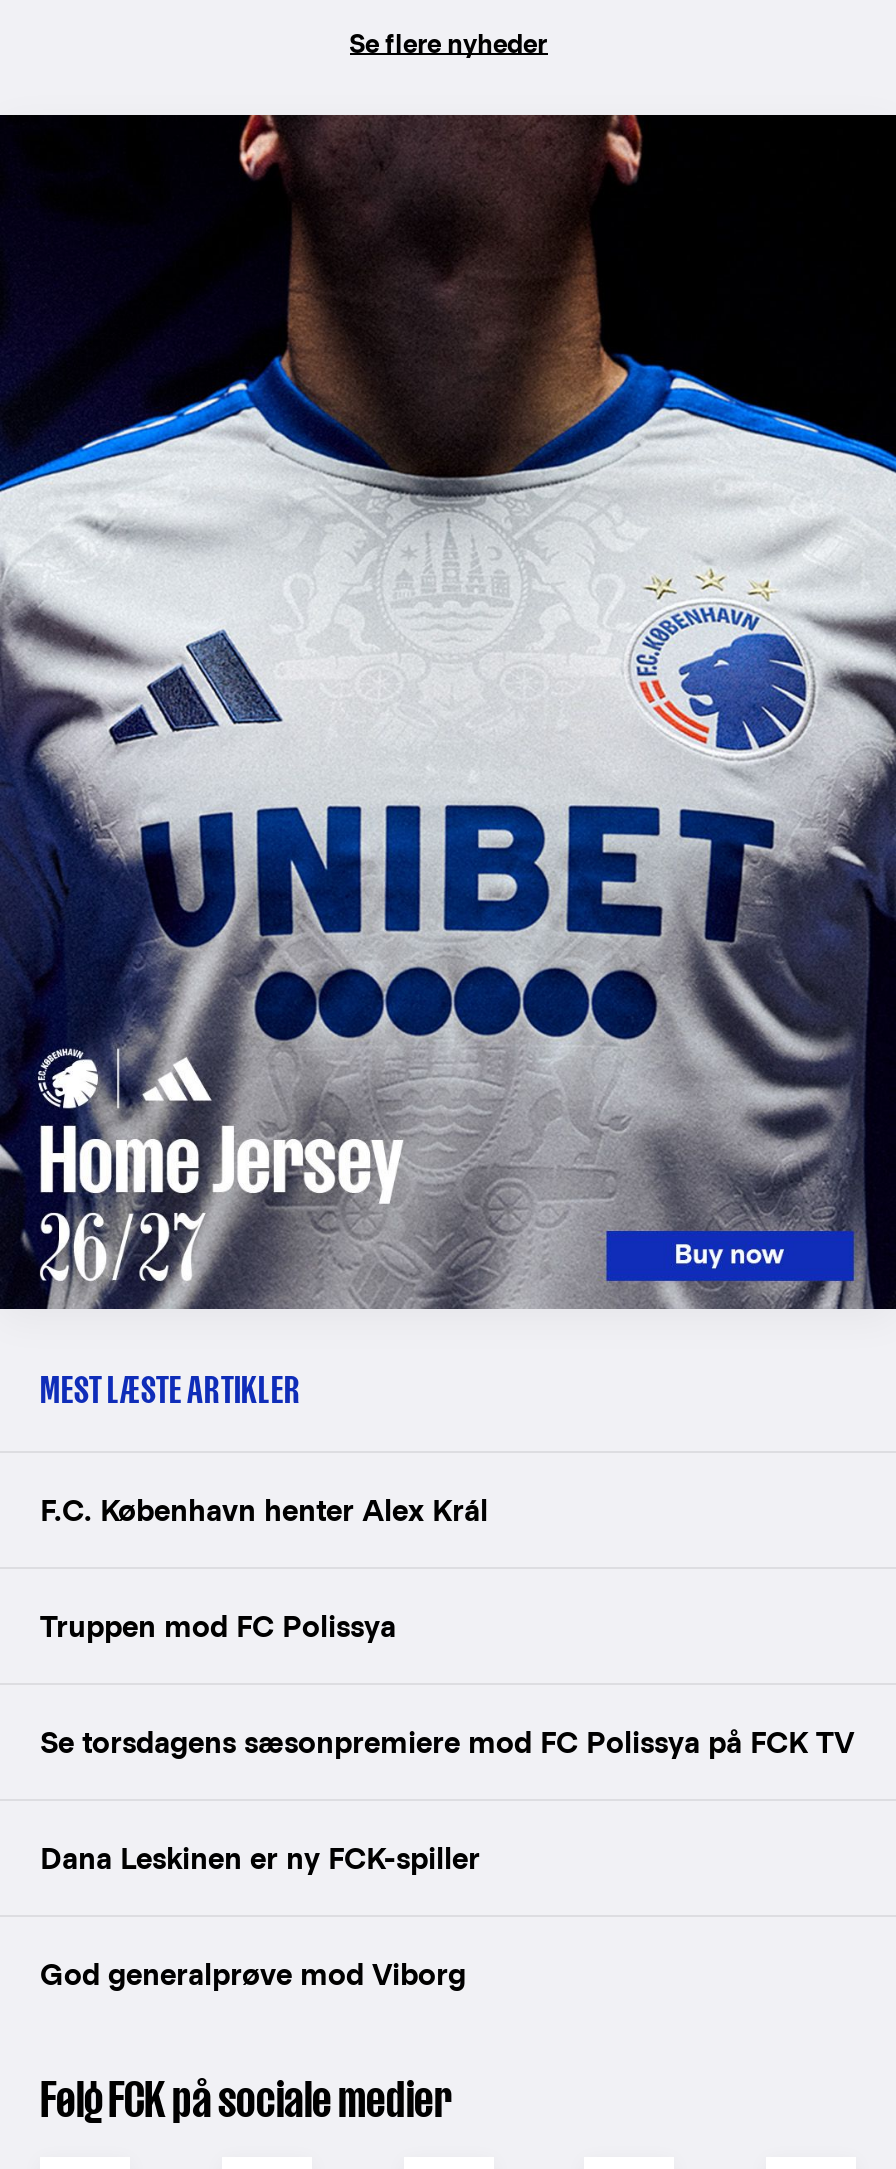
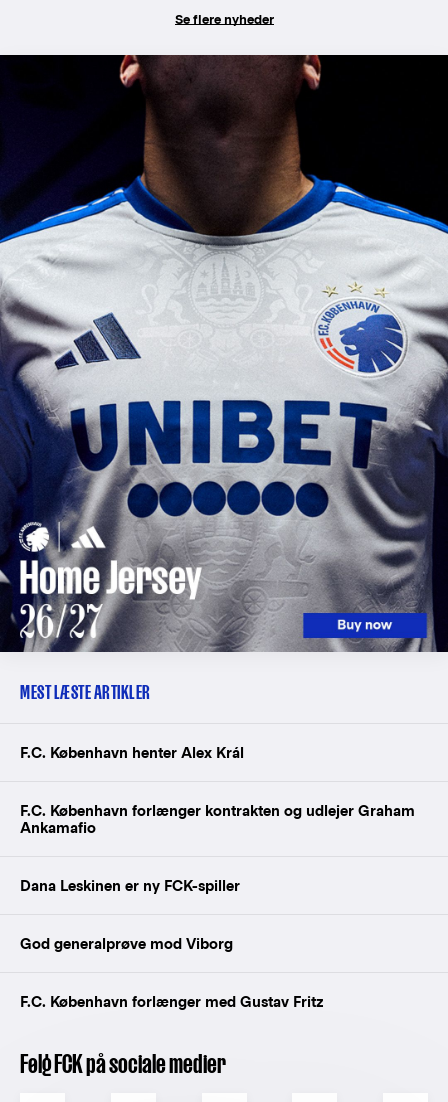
- Truppen mod FC Polissya
- Se torsdagens sæsonpremiere mod FC Polissya på FCK TV
+ F.C. København forlænger kontrakten og udlejer Graham
+ Ankamafio

moved up: Dana Leskinen er ny FCK-spiller | God generalprøve mod Viborg

+ F.C. København forlænger med Gustav Fritz
